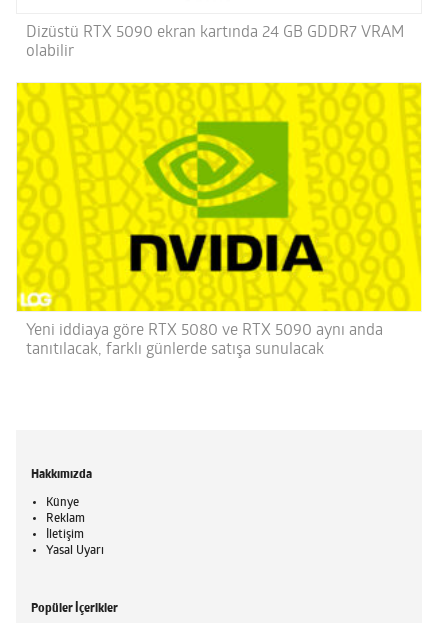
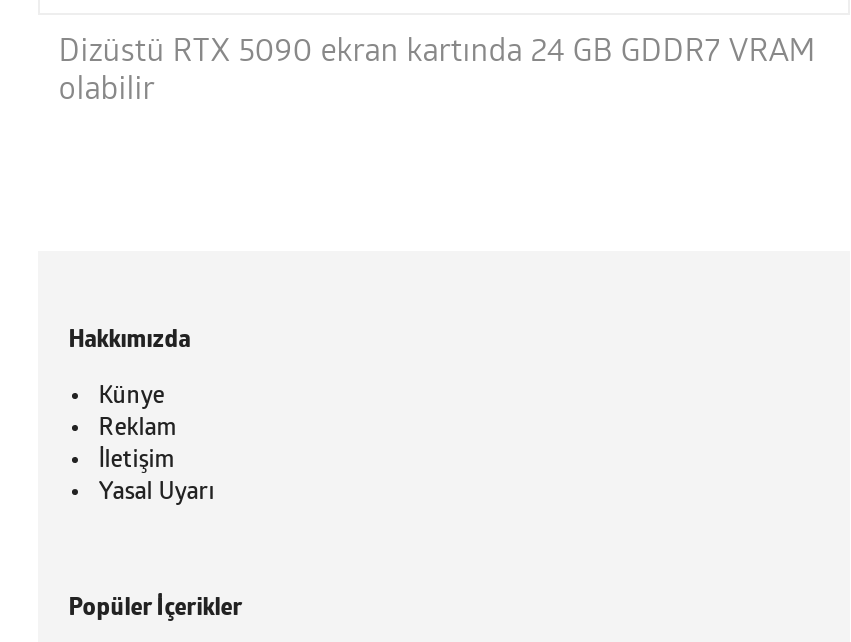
- [image]
- Yeni iddiaya göre RTX 5080 ve RTX 5090 aynı anda
- tanıtılacak, farklı günlerde satışa sunulacak
